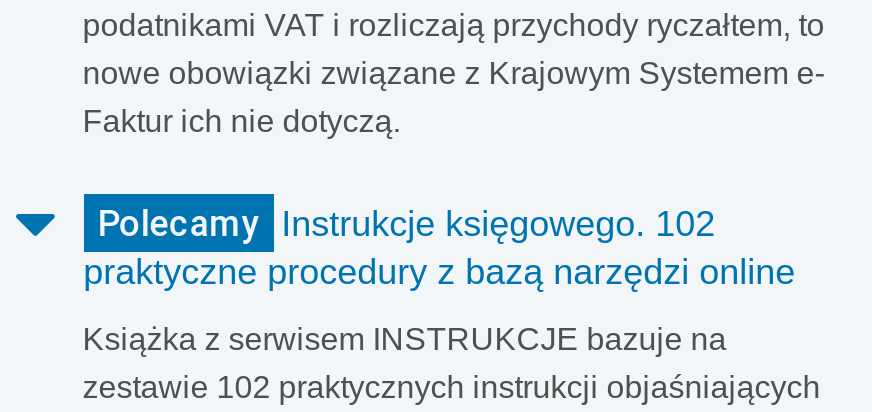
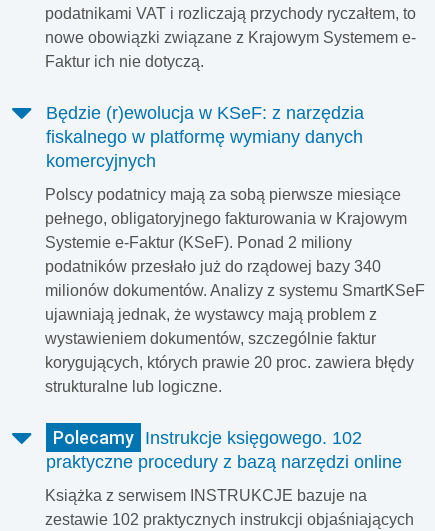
+ Będzie (r)ewolucja w KSeF: z narzędzia
+ fiskalnego w platformę wymiany danych
+ komercyjnych
+ Polscy podatnicy mają za sobą pierwsze miesiące
+ pełnego, obligatoryjnego fakturowania w Krajowym
+ Systemie e-Faktur (KSeF). Ponad 2 miliony
+ podatników przesłało już do rządowej bazy 340
+ milionów dokumentów. Analizy z systemu SmartKSeF
+ ujawniają jednak, że wystawcy mają problem z
+ wystawieniem dokumentów, szczególnie faktur
+ korygujących, których prawie 20 proc. zawiera błędy
+ strukturalne lub logiczne.
